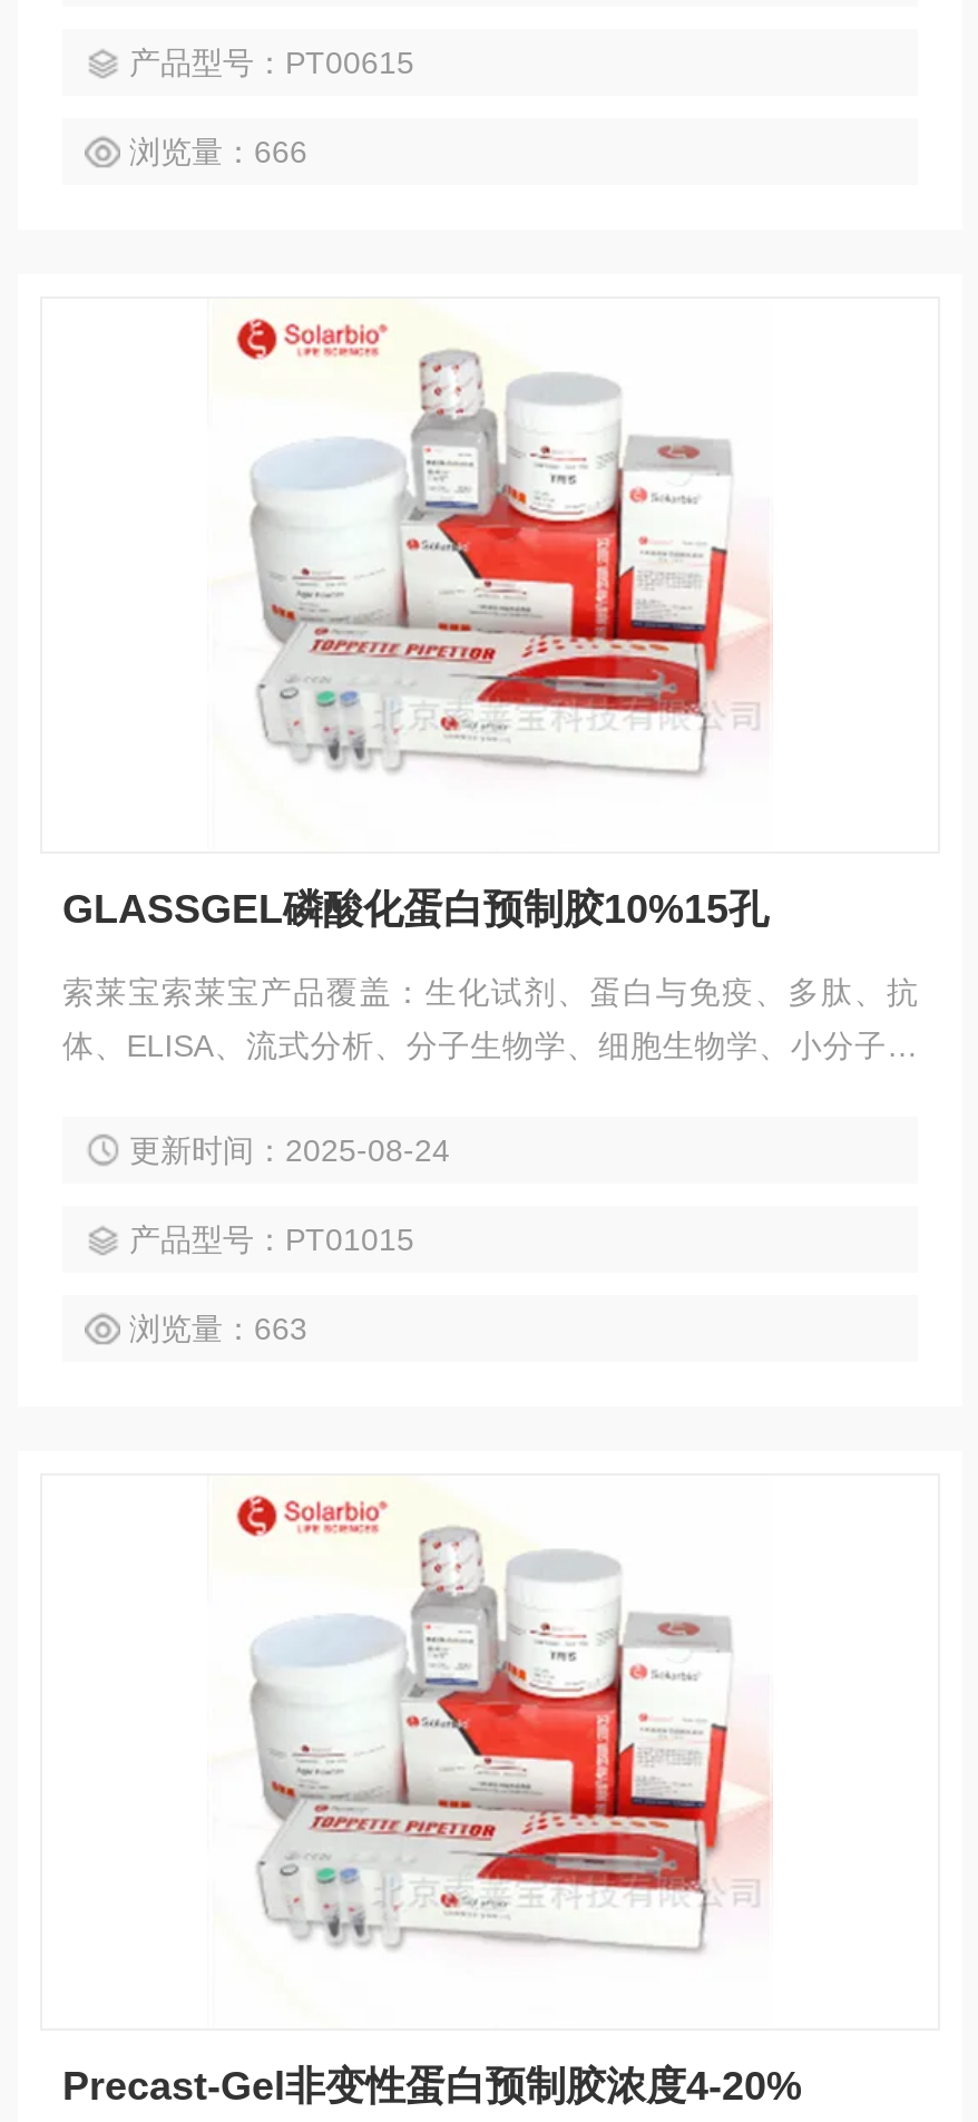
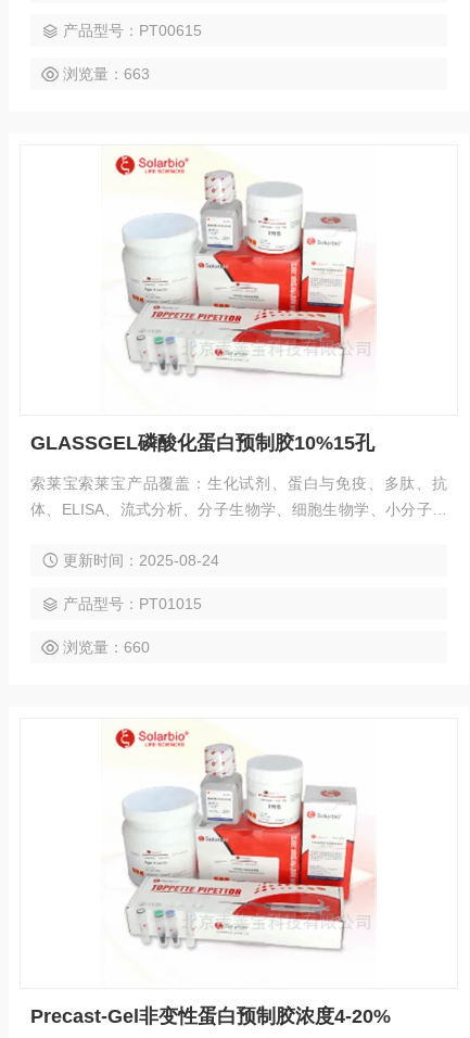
- 浏览量：666
+ 浏览量：663

- 浏览量：663
+ 浏览量：660
